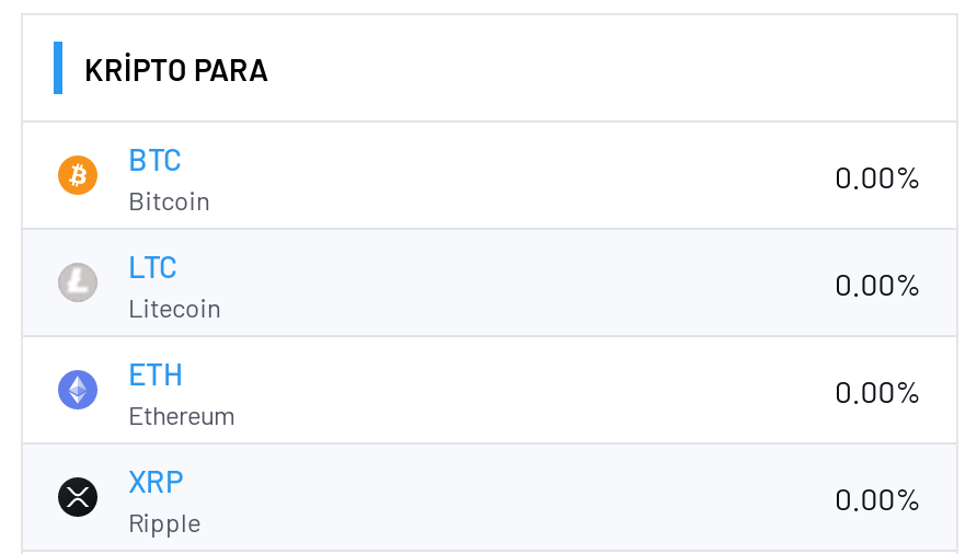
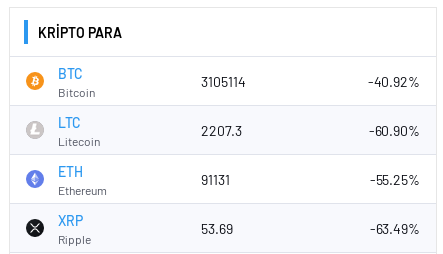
- 0.00%
+ 3105114
+ -40.92%

- 0.00%
+ 2207.3
+ -60.90%

- 0.00%
+ 91131
+ -55.25%

- 0.00%
+ 53.69
+ -63.49%
